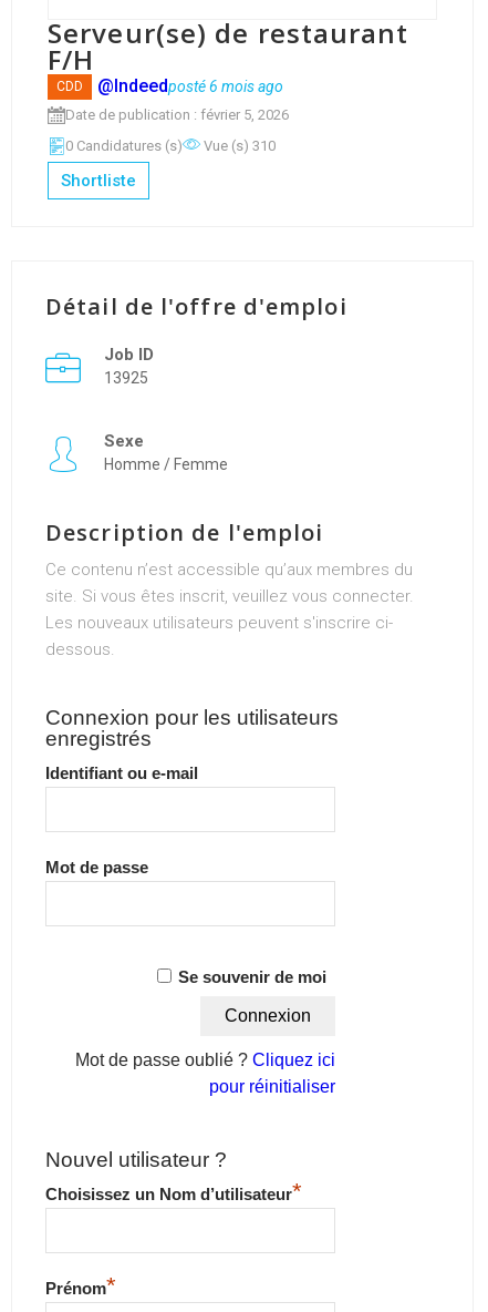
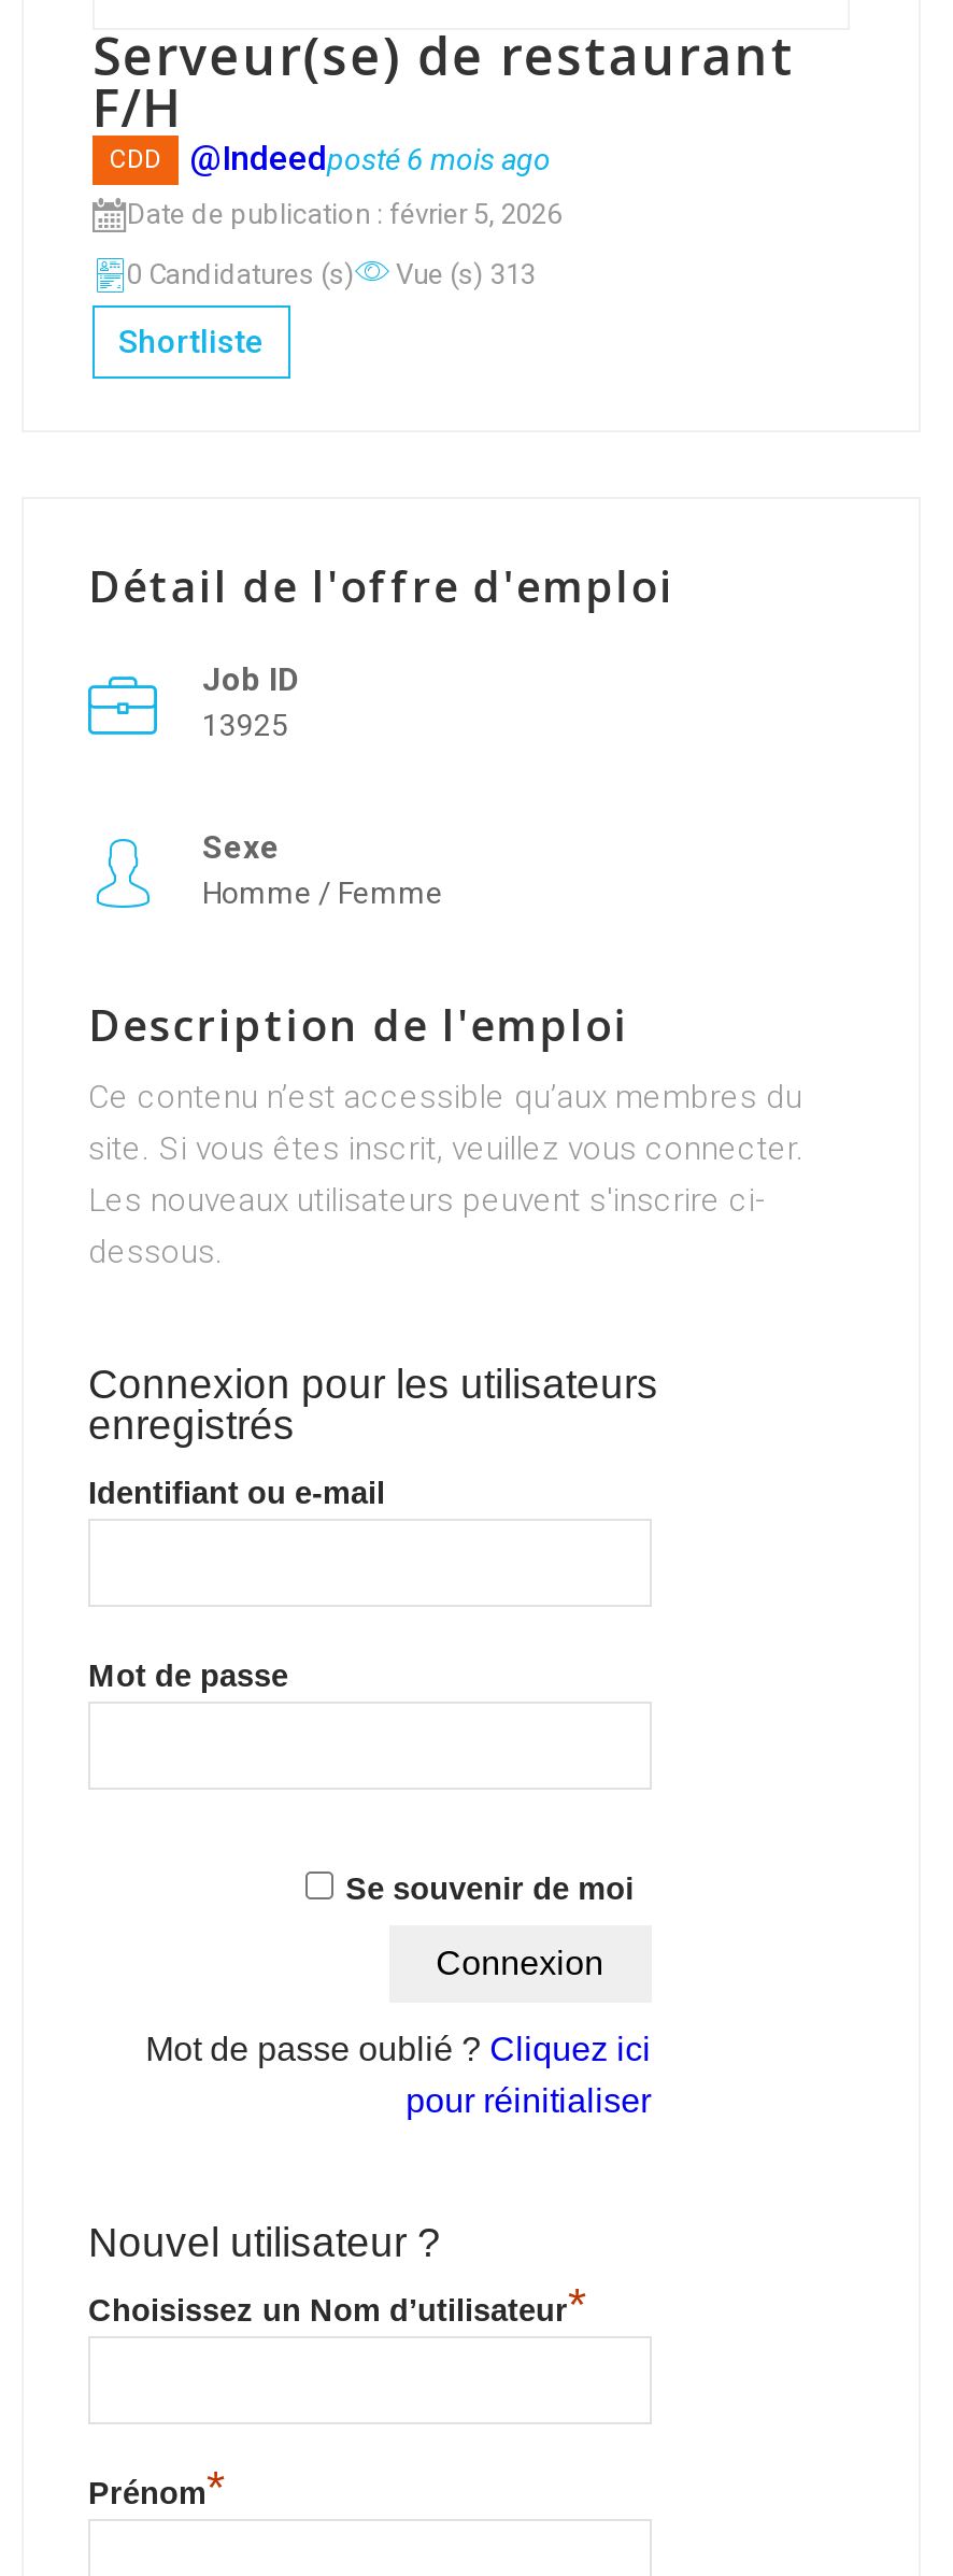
- 0 Candidatures (s) Vue (s) 310
+ 0 Candidatures (s) Vue (s) 313
